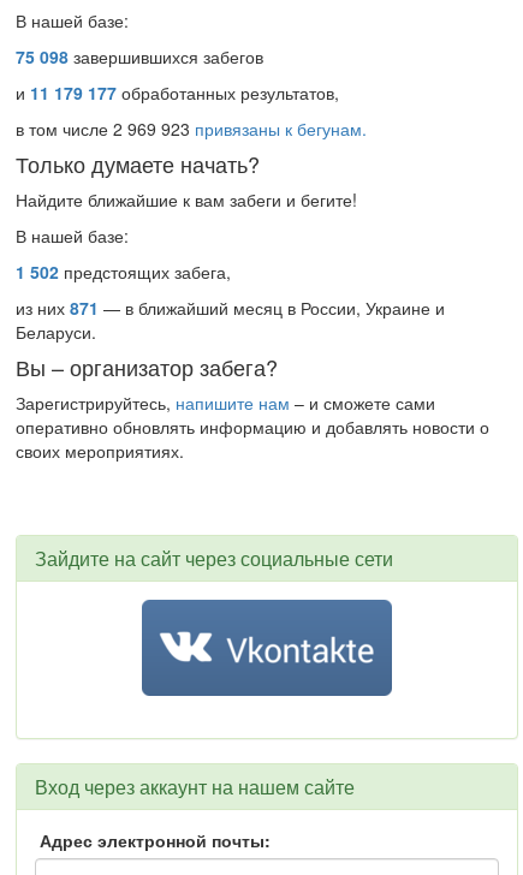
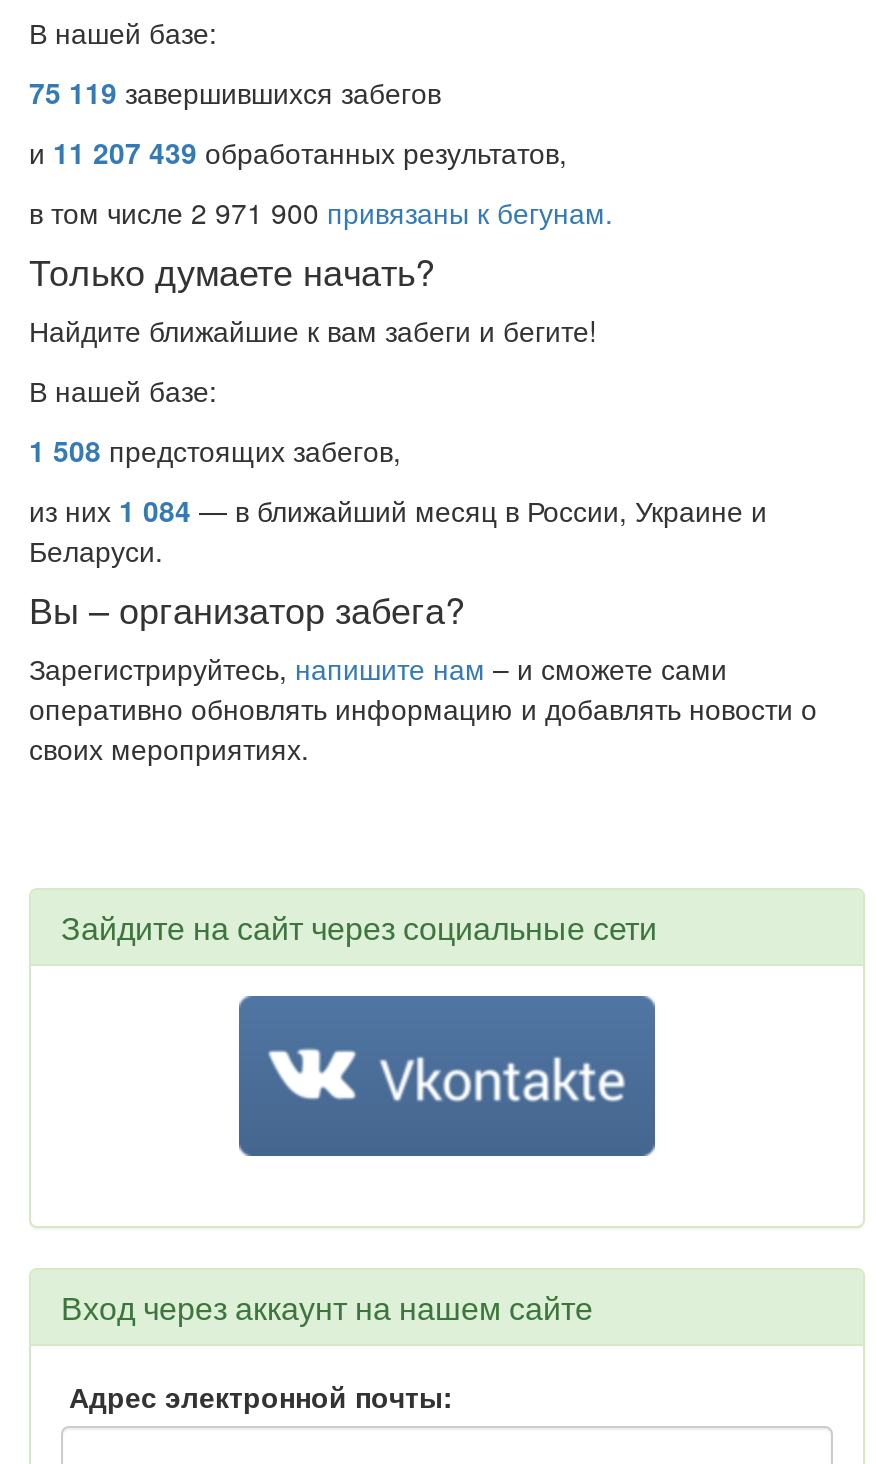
- 75 098 завершившихся забегов
+ 75 119 завершившихся забегов

- и 11 179 177 обработанных результатов,
+ и 11 207 439 обработанных результатов,

- в том числе 2 969 923 привязаны к бегунам.
+ в том числе 2 971 900 привязаны к бегунам.

- 1 502 предстоящих забега,
+ 1 508 предстоящих забегов,

- из них 871 — в ближайший месяц в России, Украине и
+ из них 1 084 — в ближайший месяц в России, Украине и
